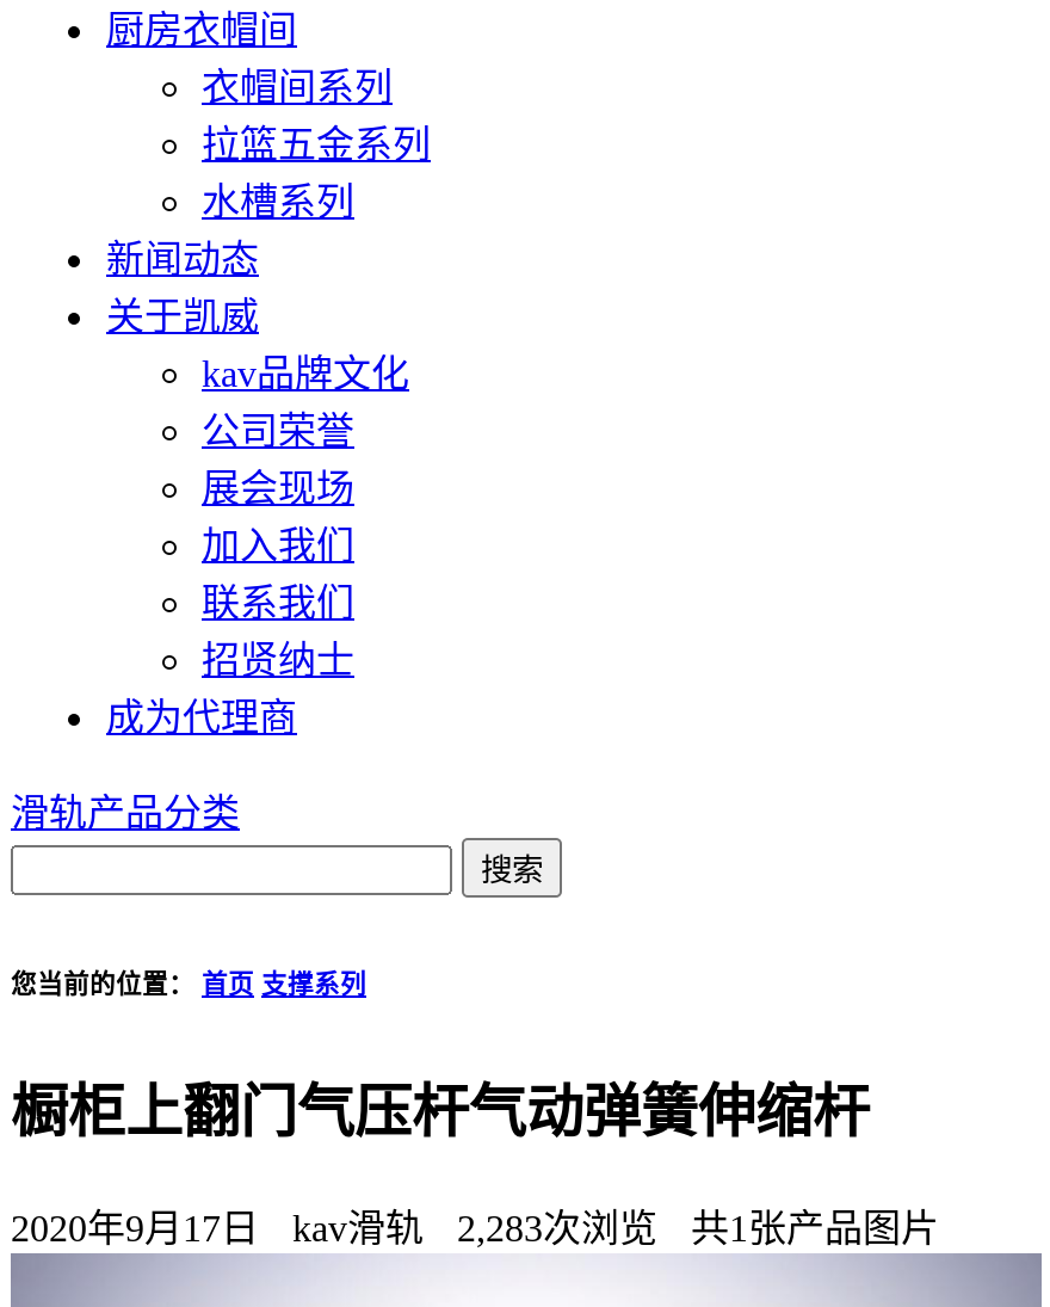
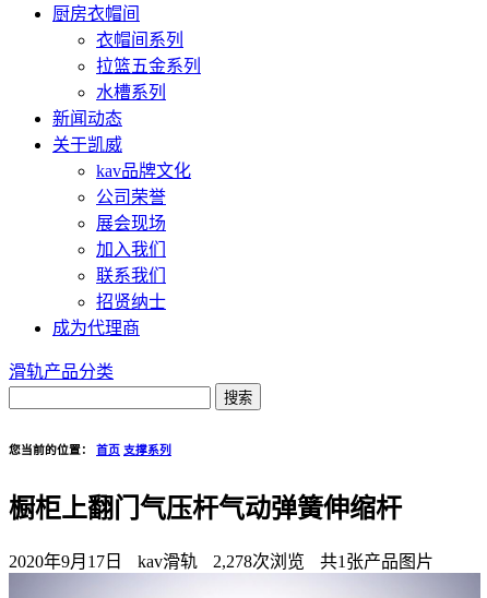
- 2020年9月17日 kav滑轨 2,283次浏览 共1张产品图片
+ 2020年9月17日 kav滑轨 2,278次浏览 共1张产品图片
